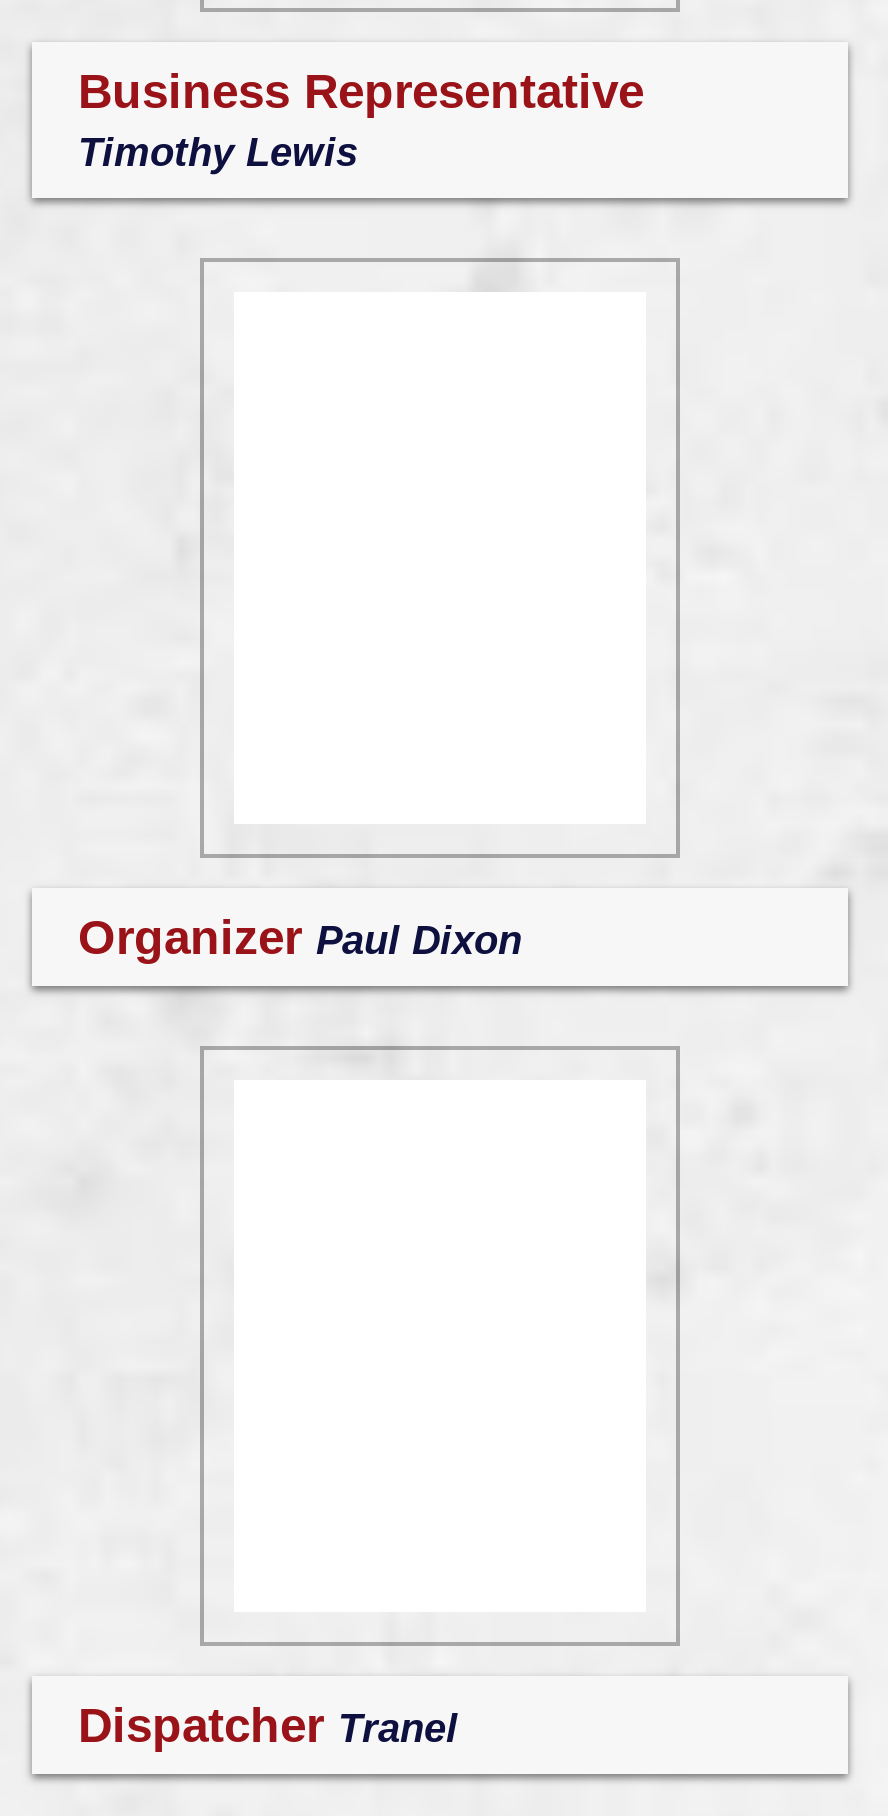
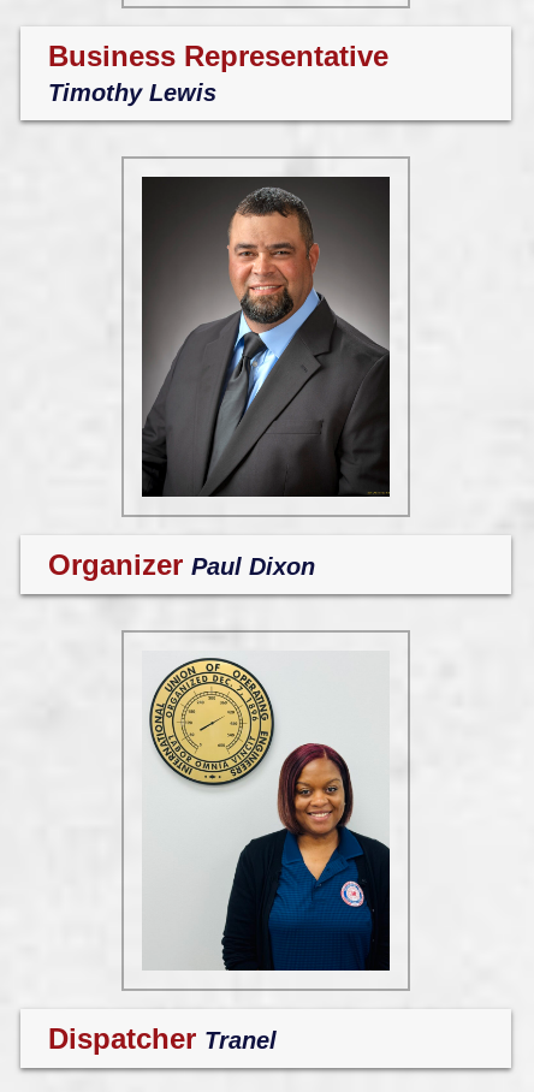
+ [image]

+ [image]
